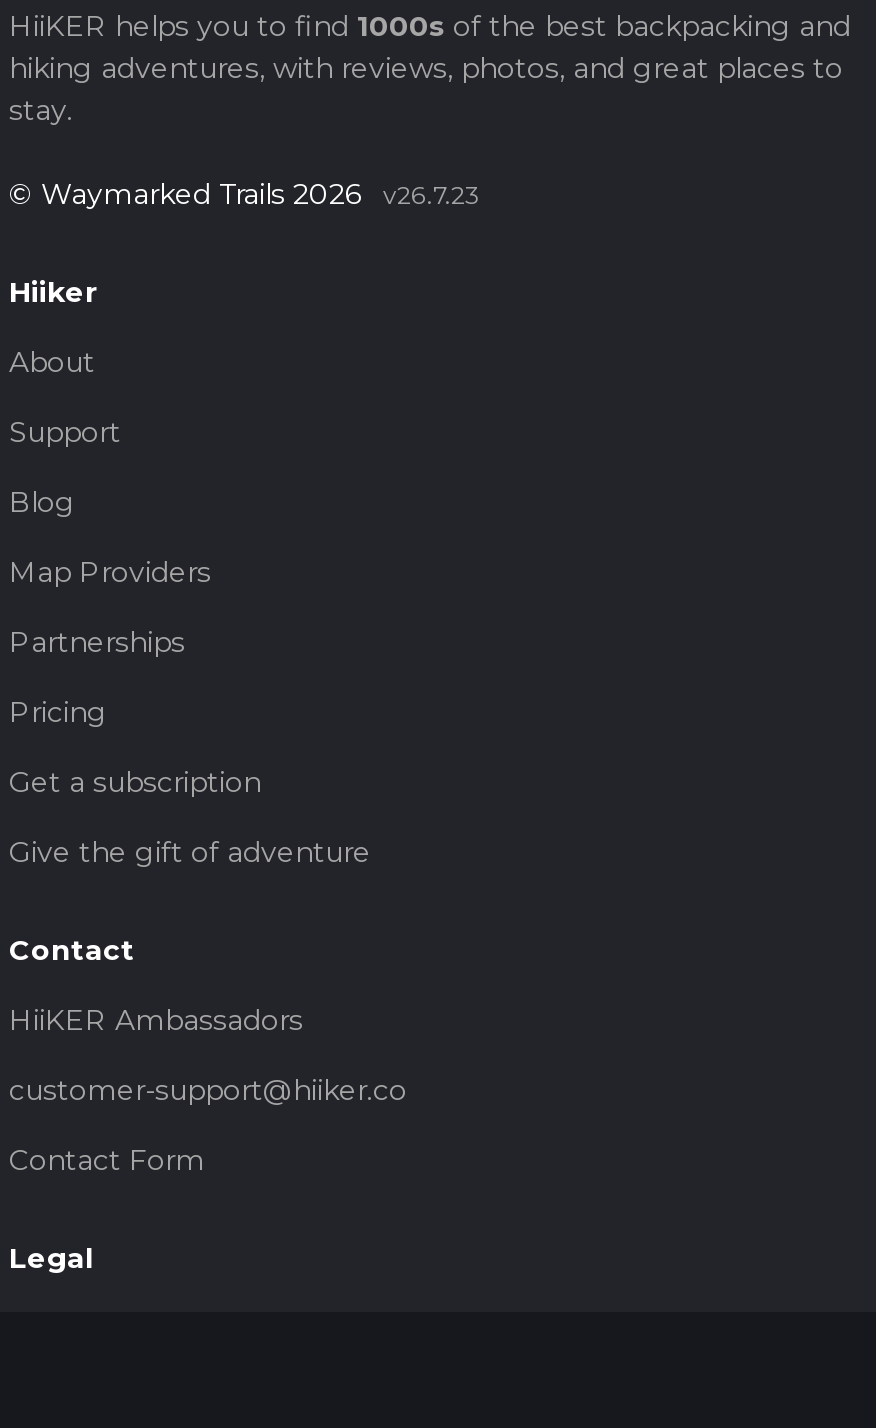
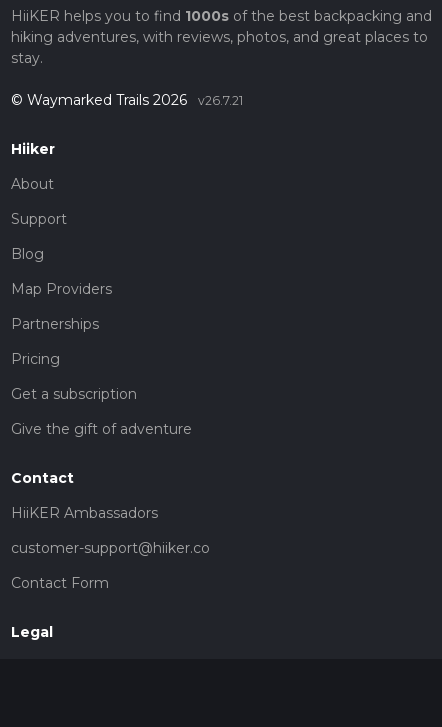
- © Waymarked Trails 2026 v26.7.23
+ © Waymarked Trails 2026 v26.7.21
